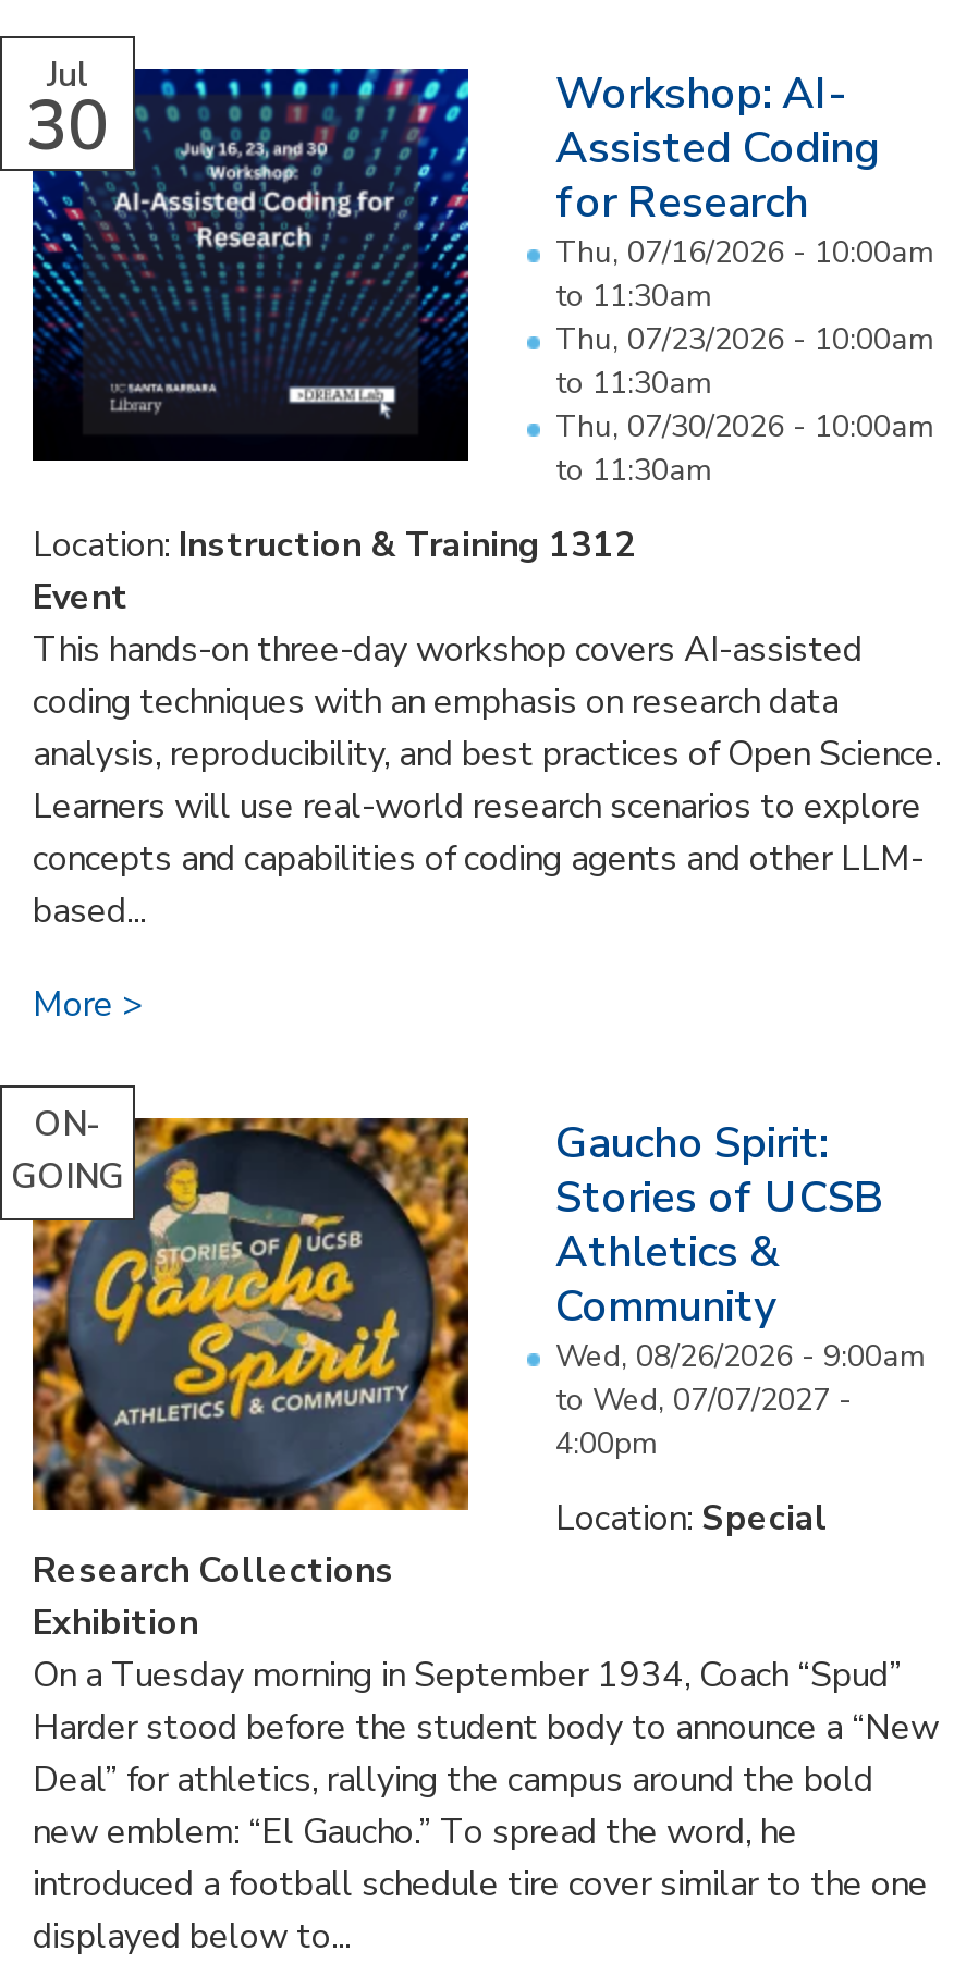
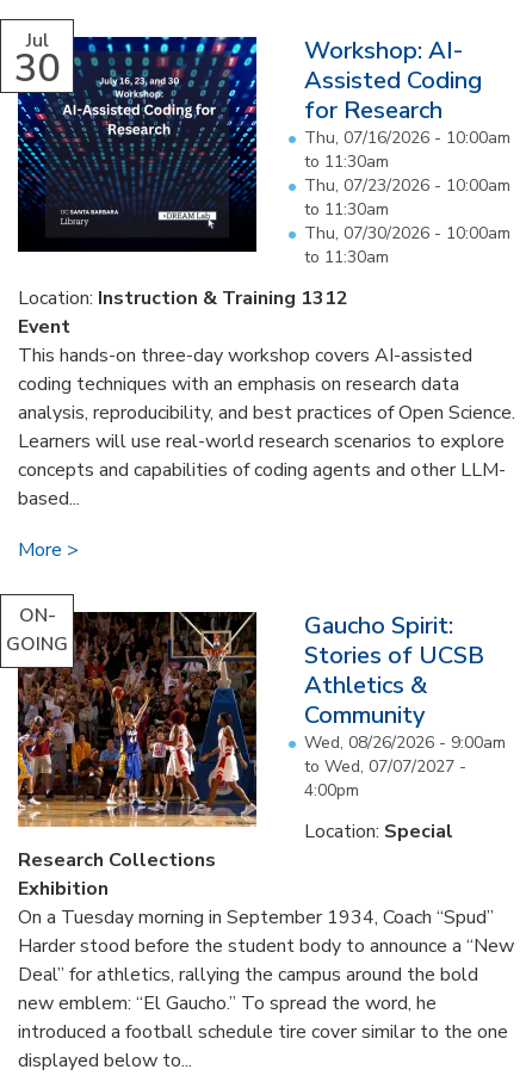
- [image]
+ [image]
